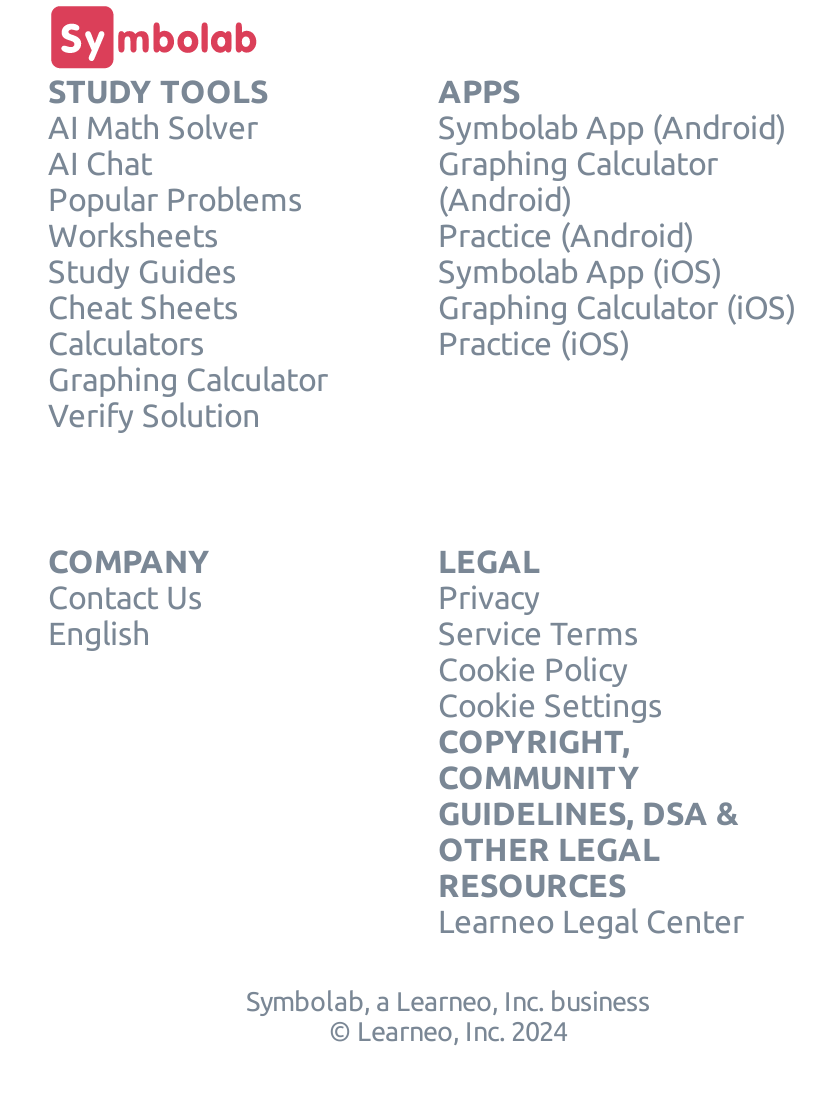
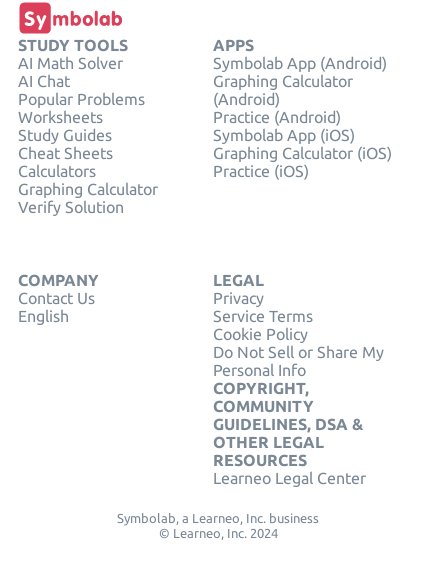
- Cookie Settings
+ Do Not Sell or Share My
+ Personal Info
